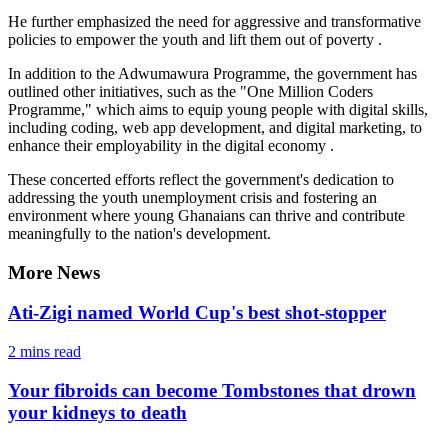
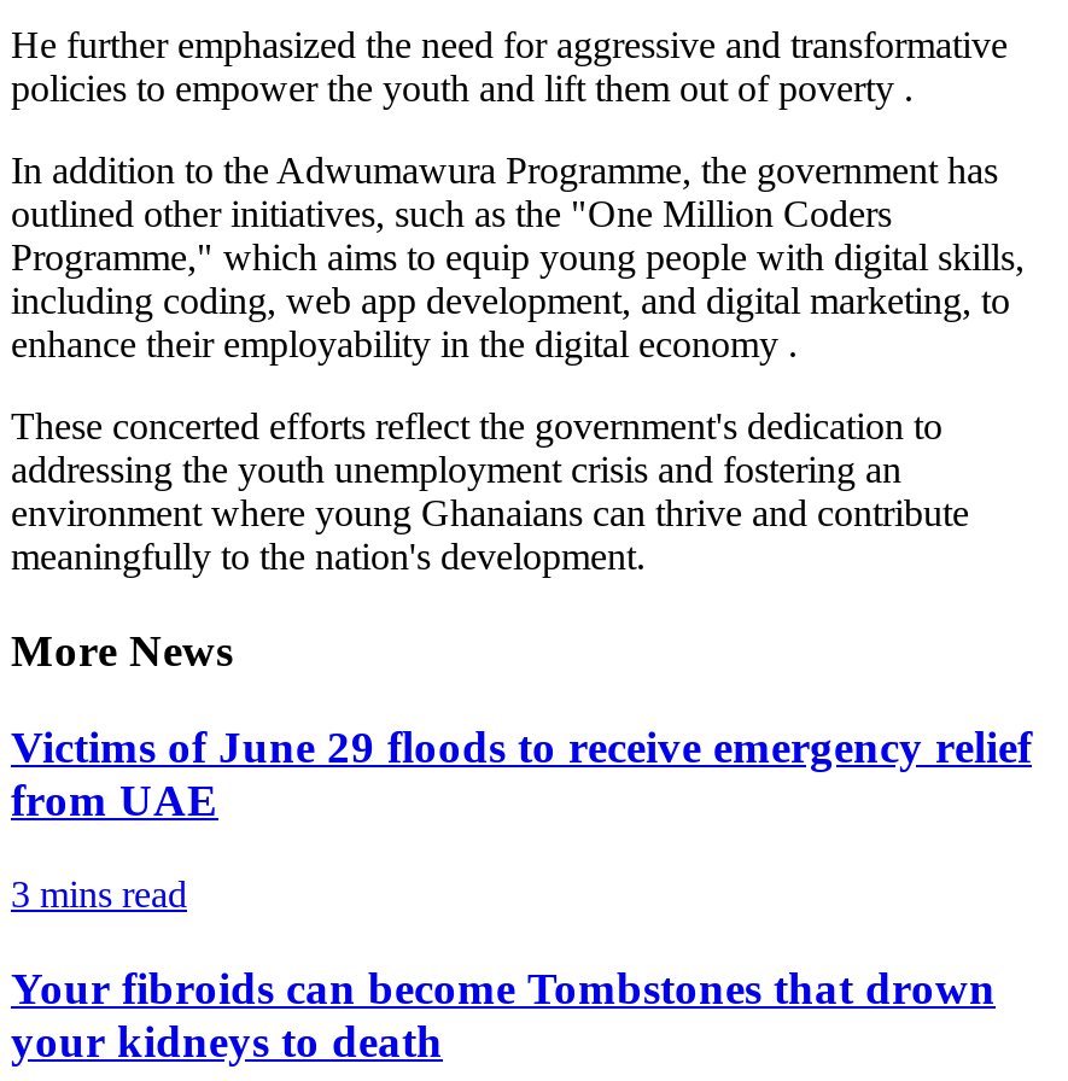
- Ati-Zigi named World Cup's best shot-stopper
+ Victims of June 29 floods to receive emergency relief
+ from UAE

- 2 mins read
+ 3 mins read
